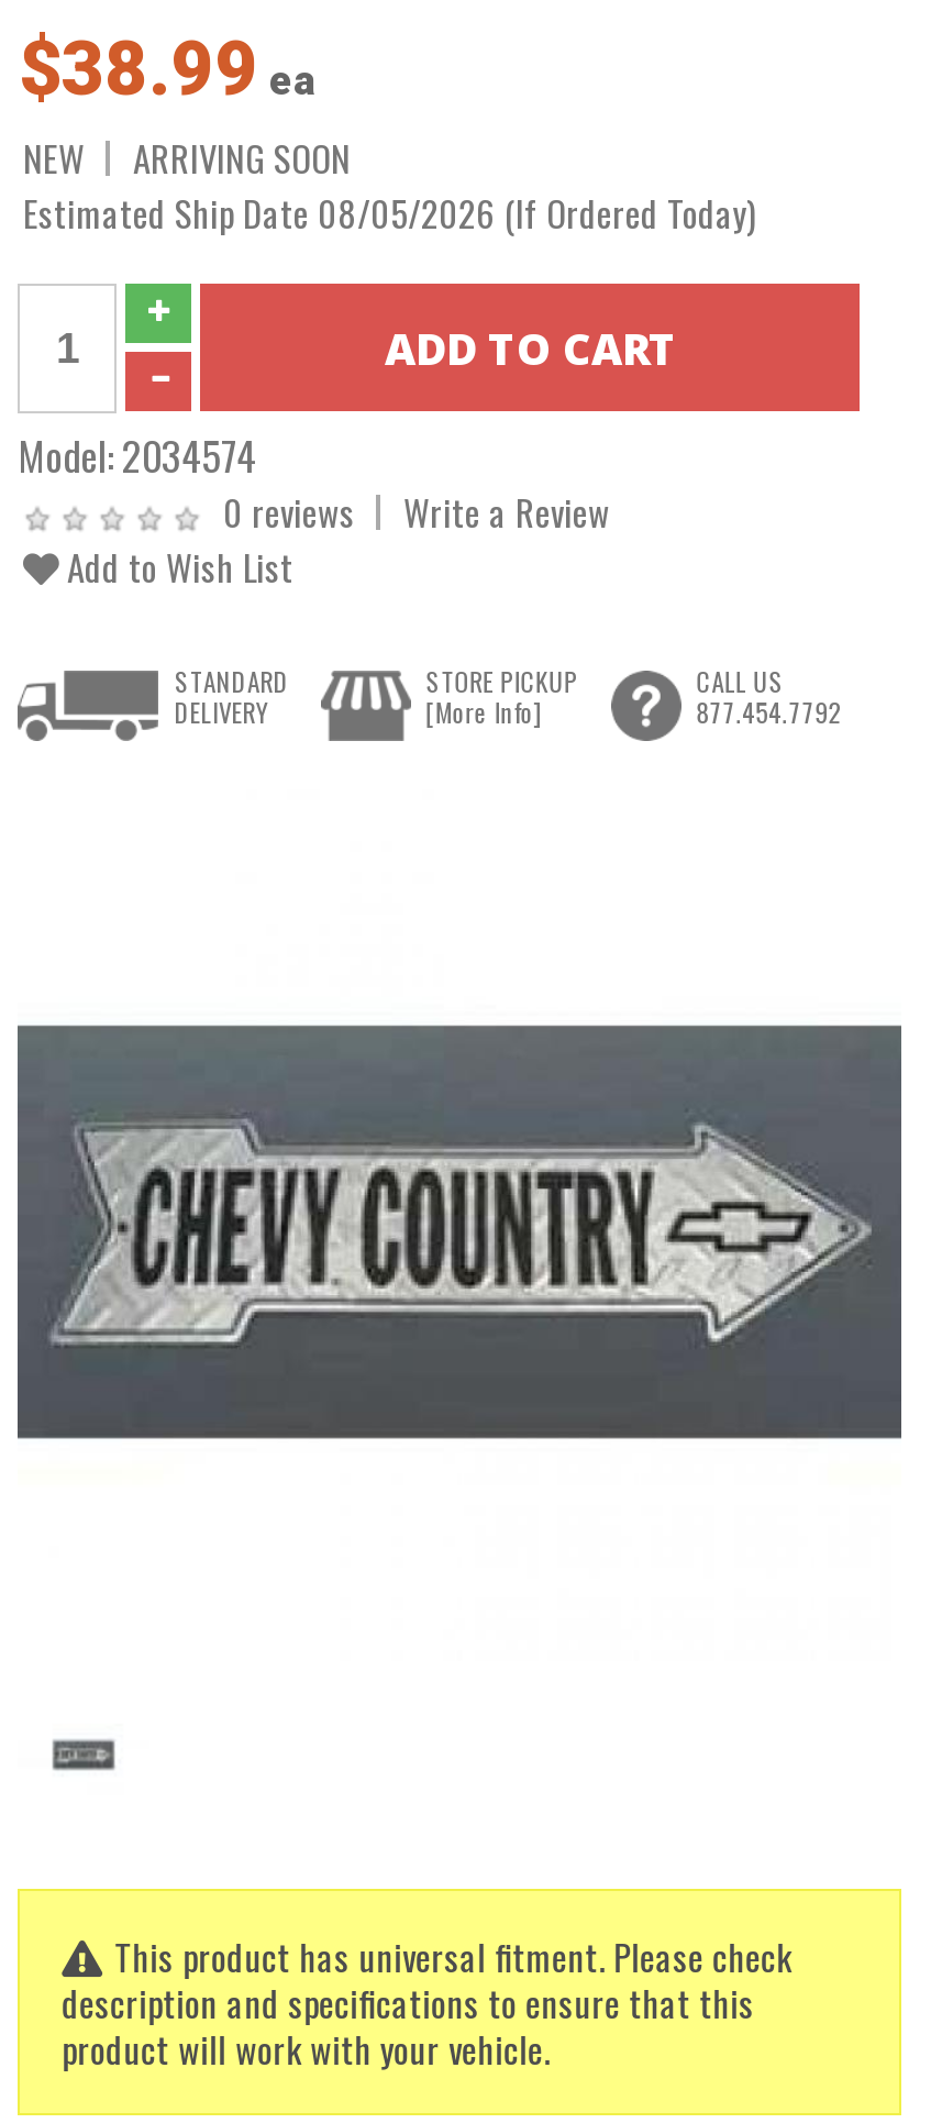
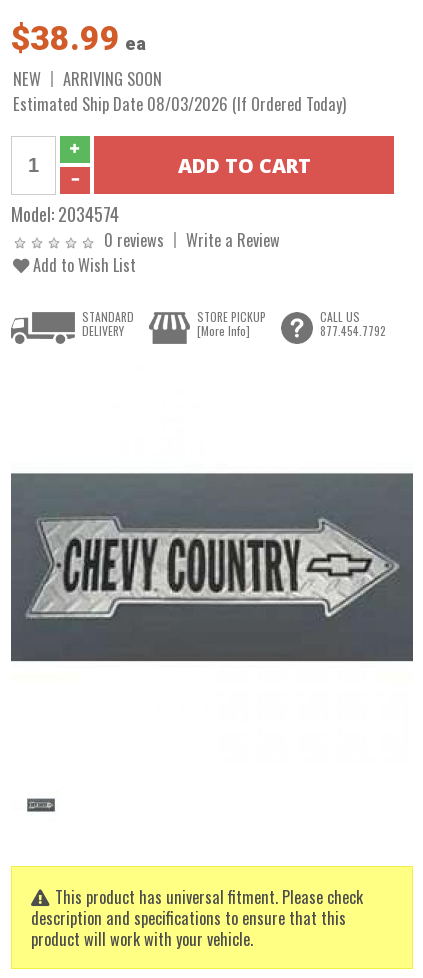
- Estimated Ship Date 08/05/2026 (If Ordered Today)
+ Estimated Ship Date 08/03/2026 (If Ordered Today)
